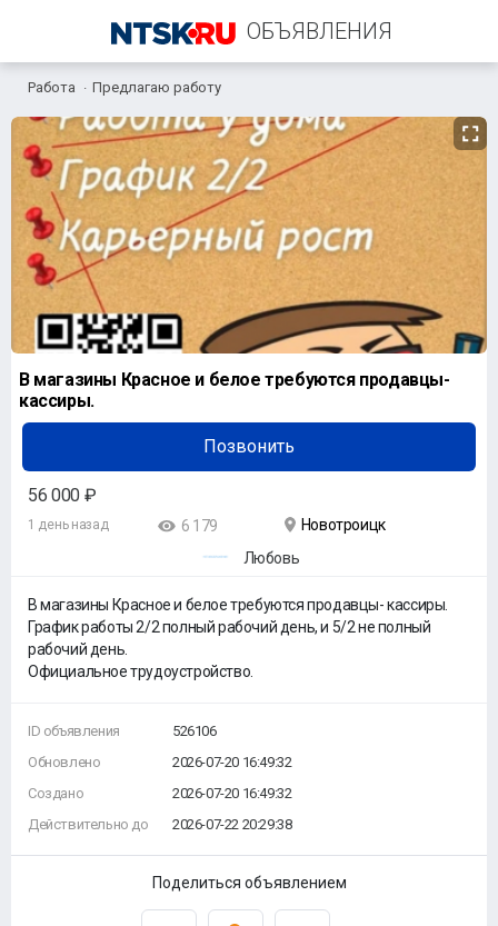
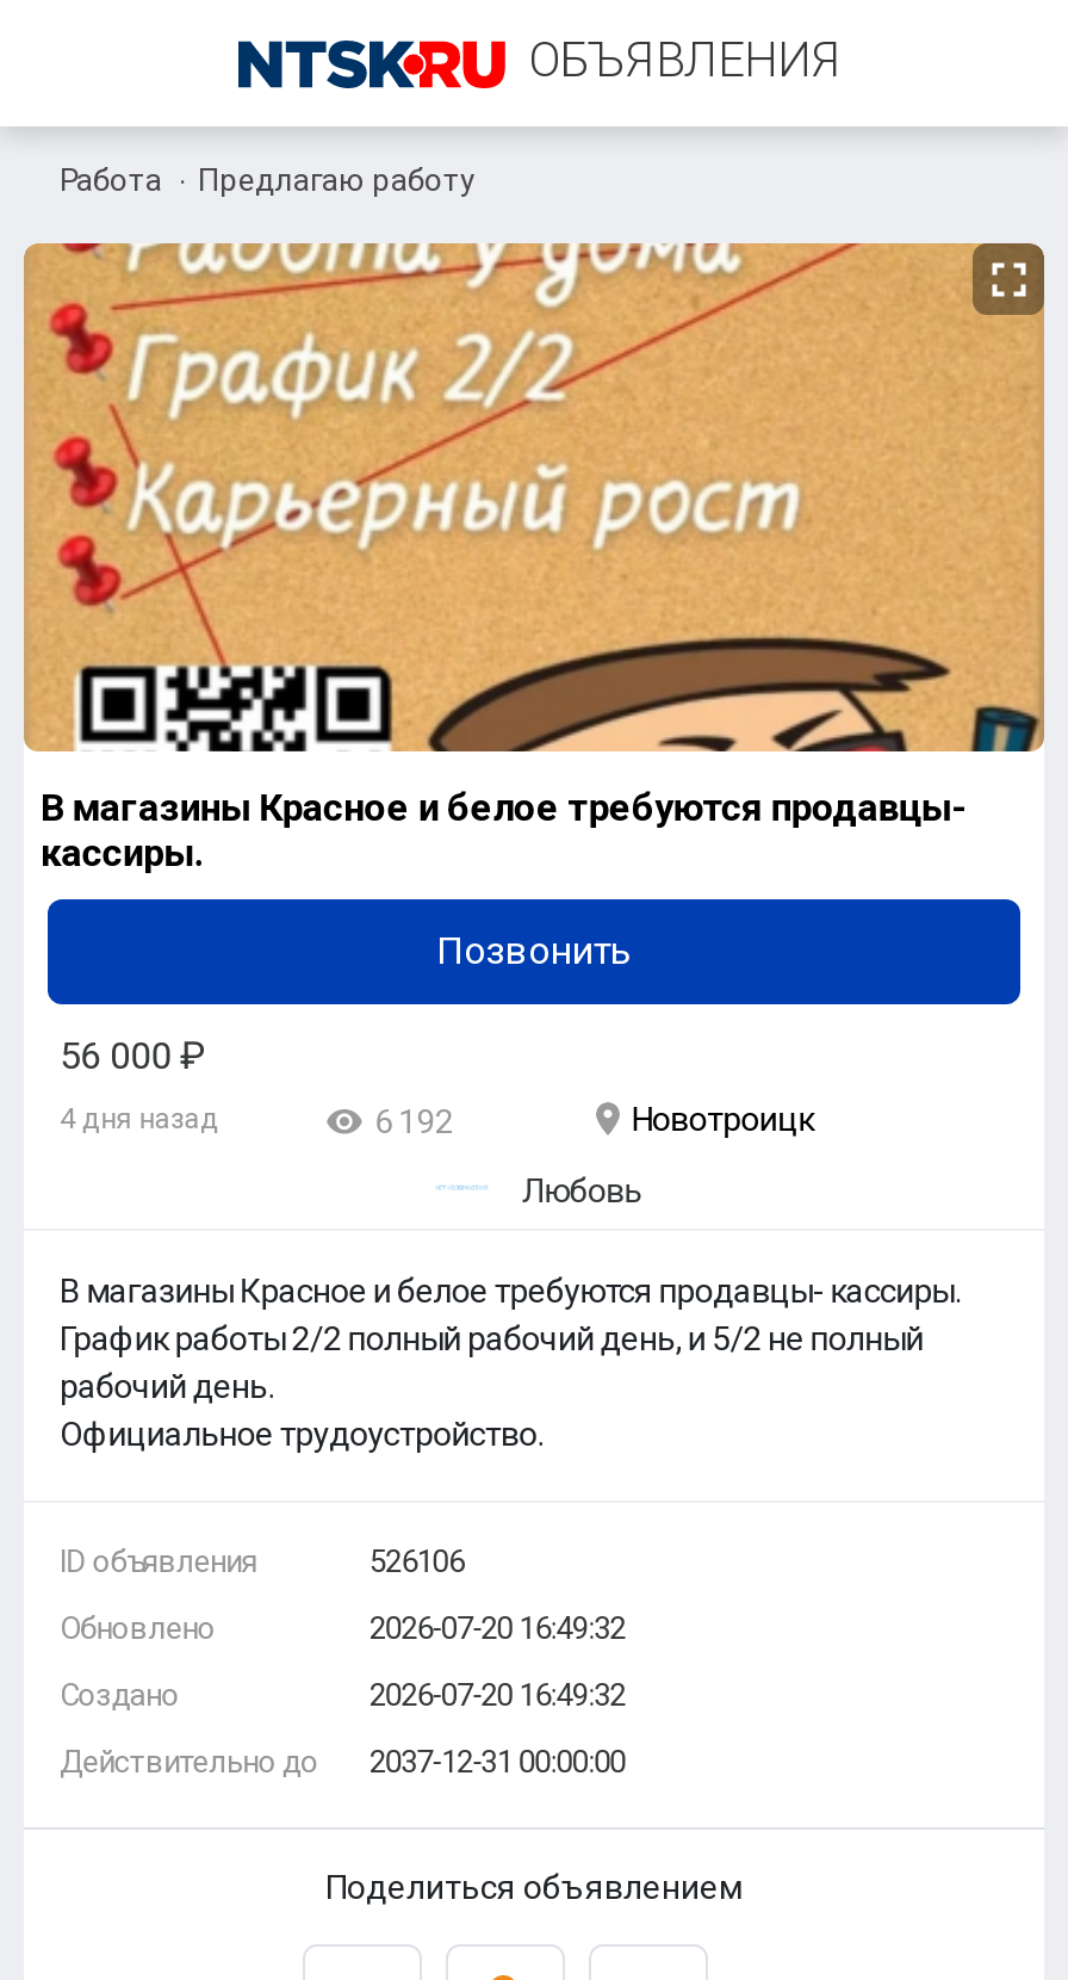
- 1 день назад
+ 4 дня назад

- 6 179
+ 6 192

- Действительно до 2026-07-22 20:29:38
+ Действительно до 2037-12-31 00:00:00
